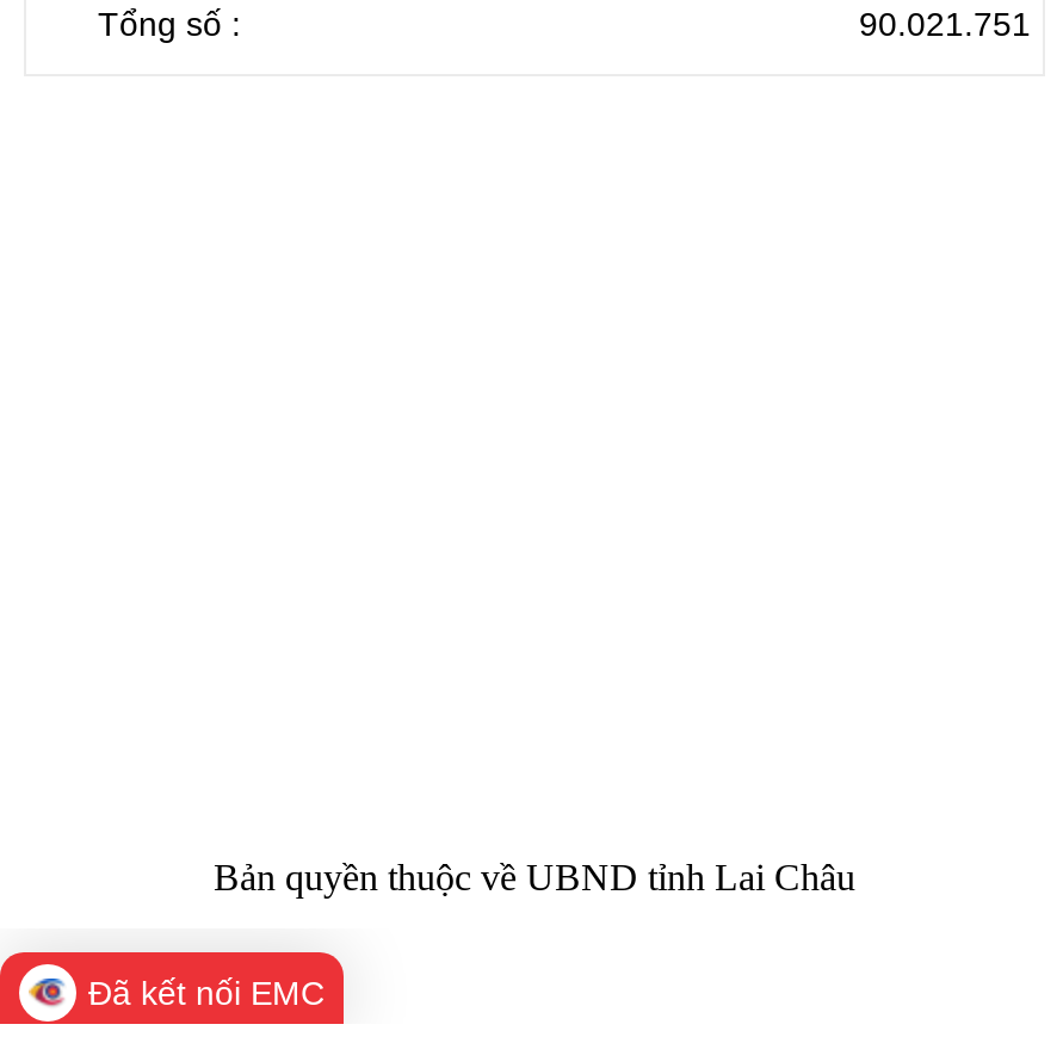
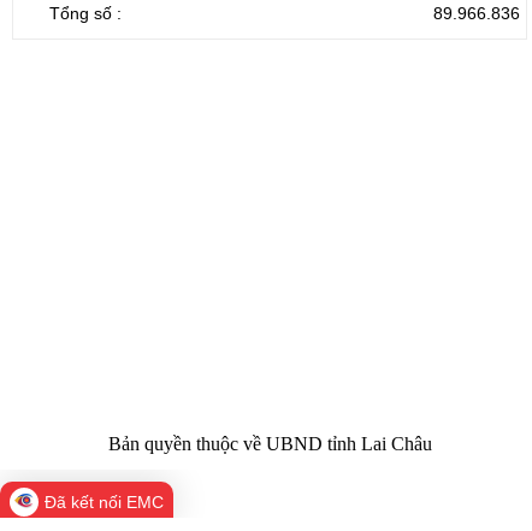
- 90.021.751
+ 89.966.836
